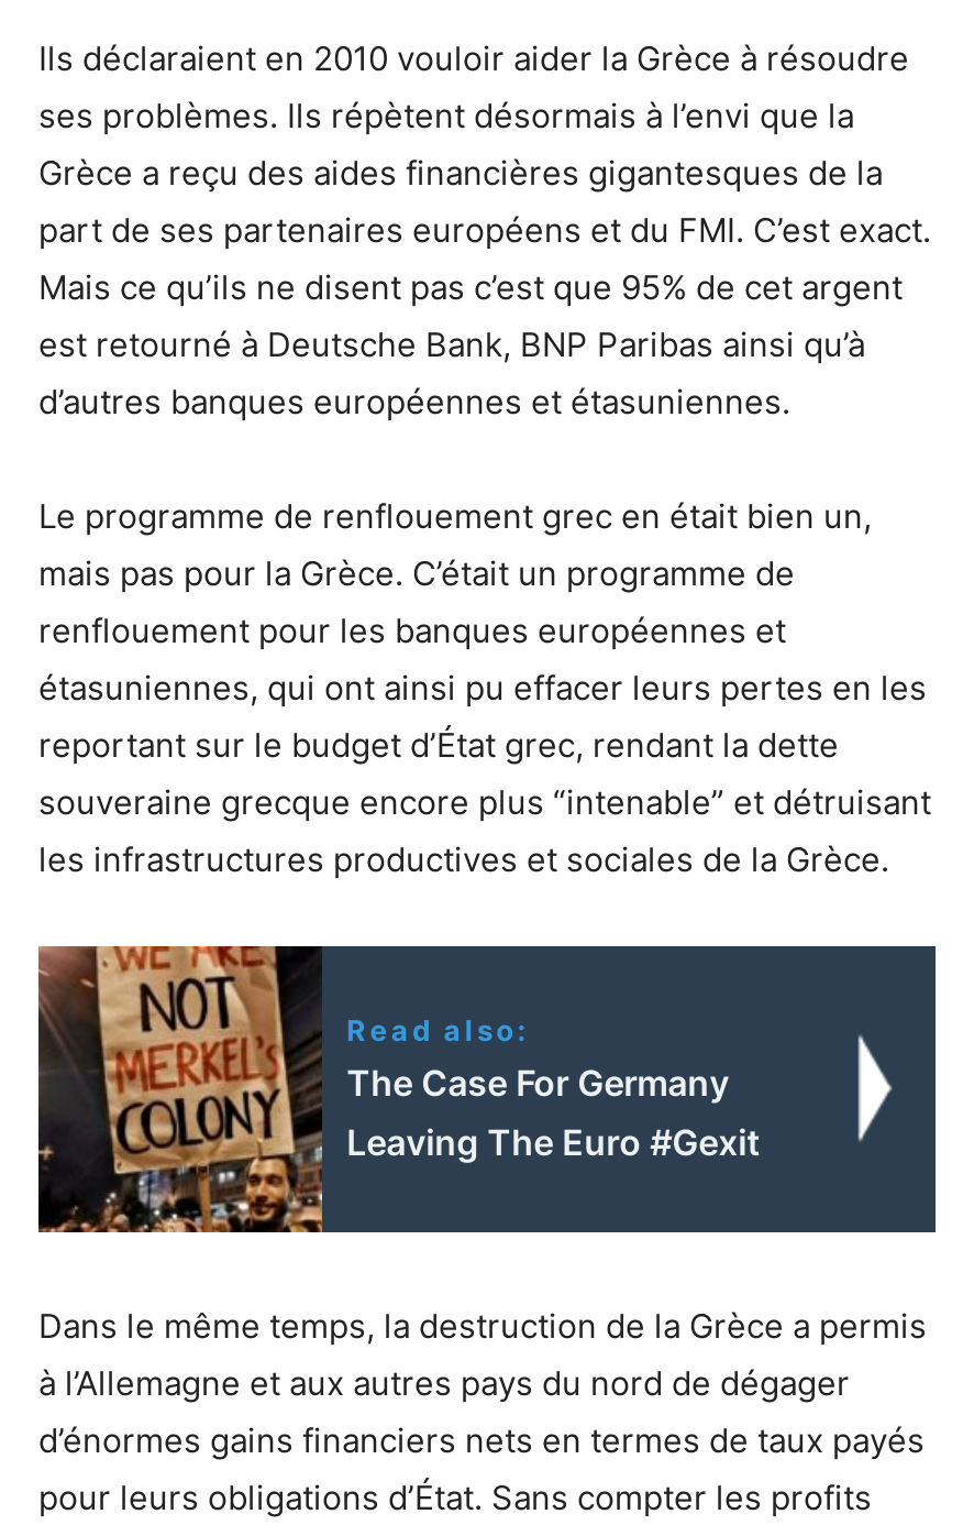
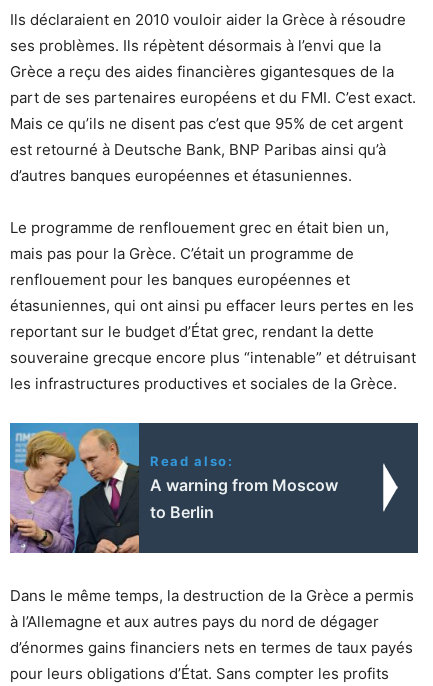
- [image]
- The Case For Germany
- Leaving The Euro #Gexit
+ [image]
+ A warning from Moscow
+ to Berlin
